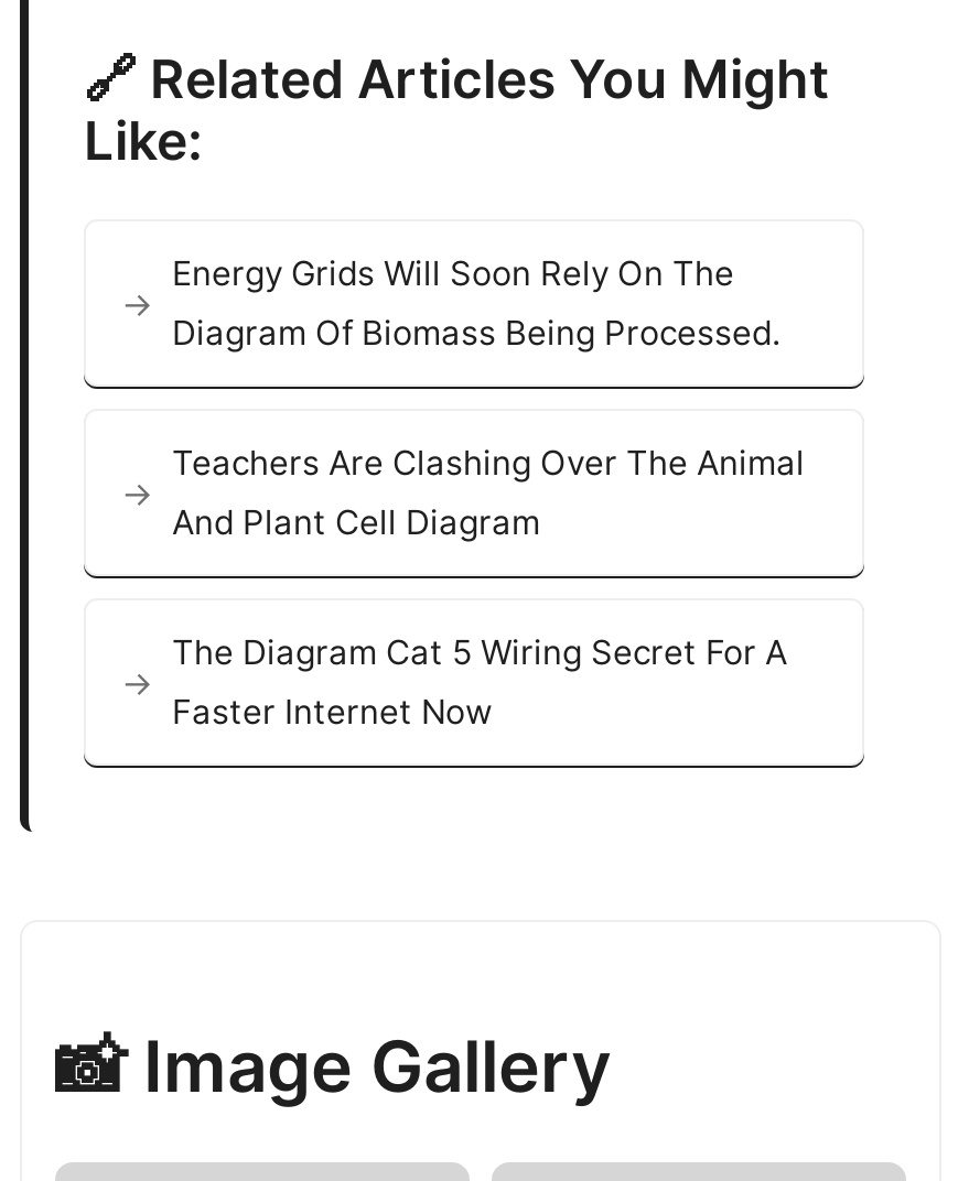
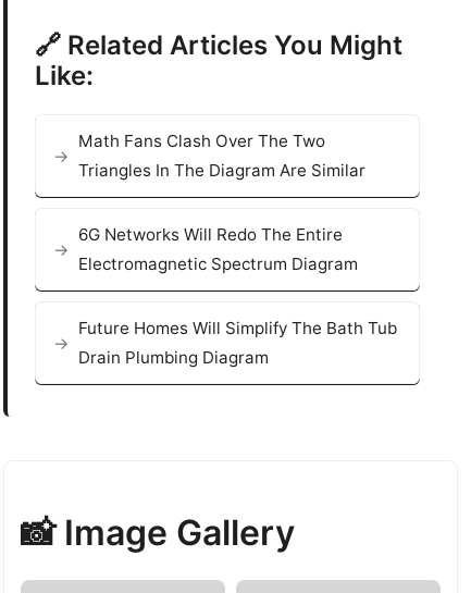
- Energy Grids Will Soon Rely On The
- Diagram Of Biomass Being Processed.
+ Math Fans Clash Over The Two
+ Triangles In The Diagram Are Similar

- Teachers Are Clashing Over The Animal
- And Plant Cell Diagram
+ 6G Networks Will Redo The Entire
+ Electromagnetic Spectrum Diagram

- The Diagram Cat 5 Wiring Secret For A
- Faster Internet Now
+ Future Homes Will Simplify The Bath Tub
+ Drain Plumbing Diagram
